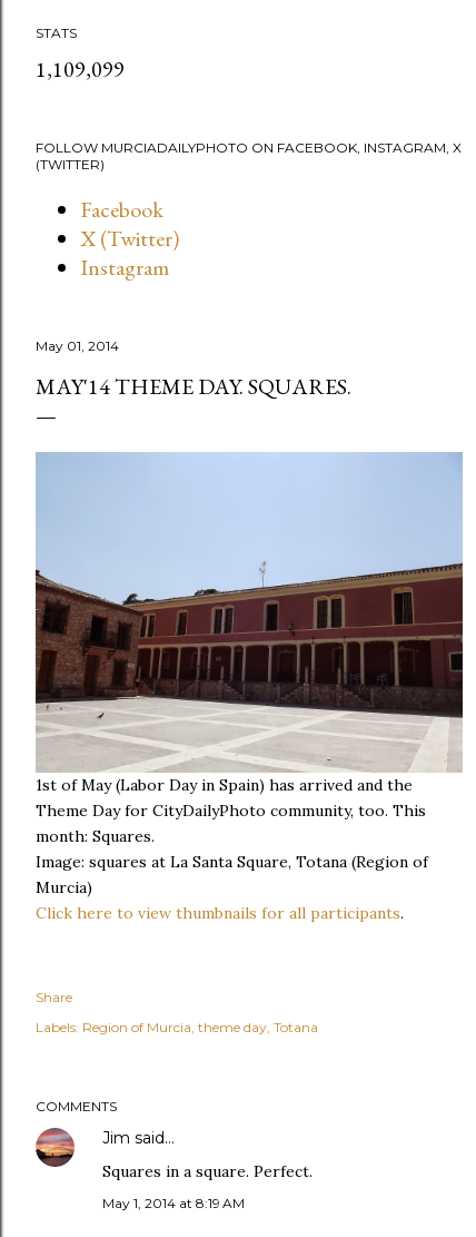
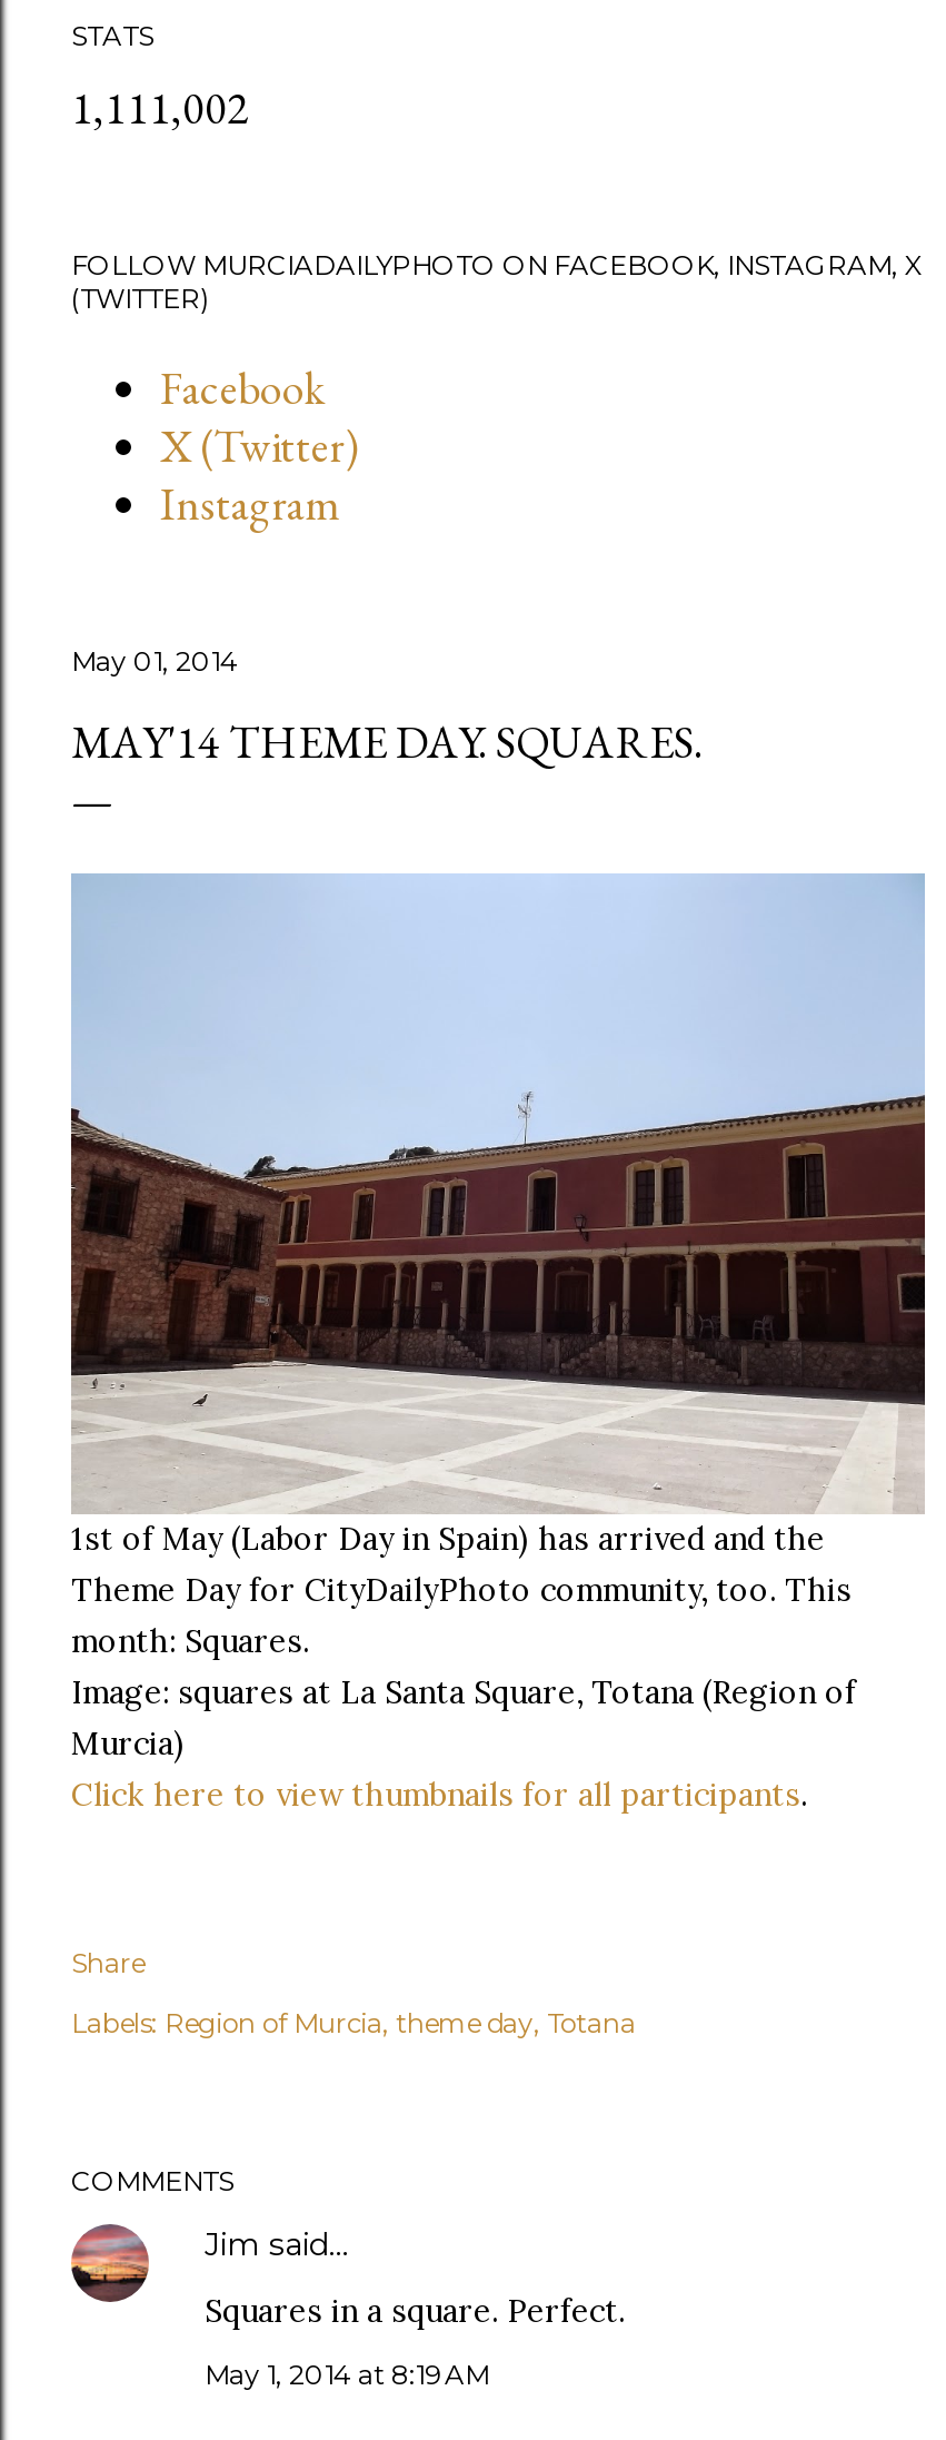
- 1,109,099
+ 1,111,002
